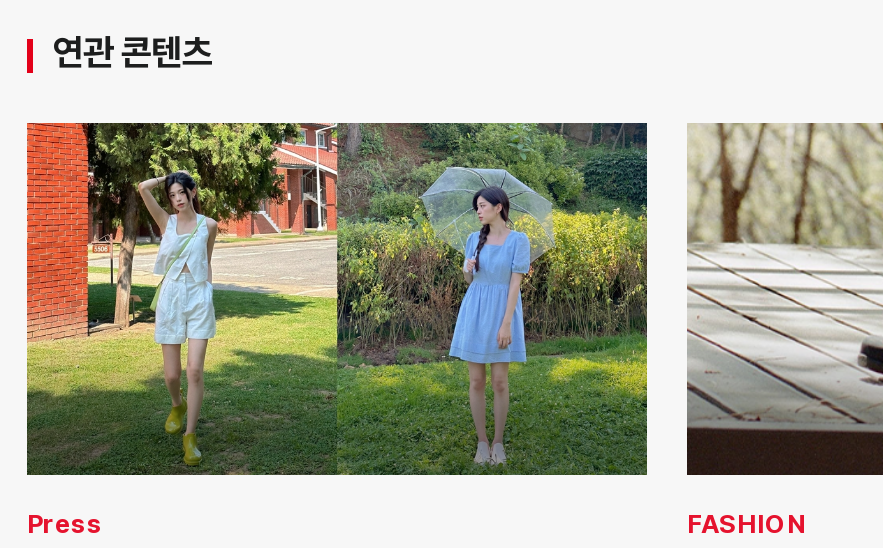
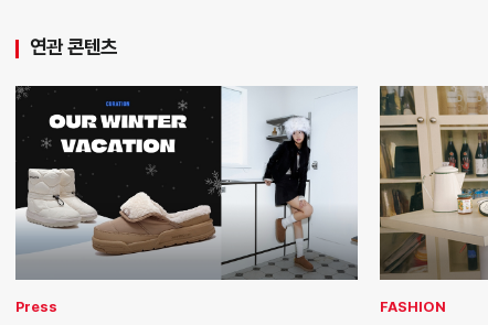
- [image]
+ [image]

- [image]
+ [image]
